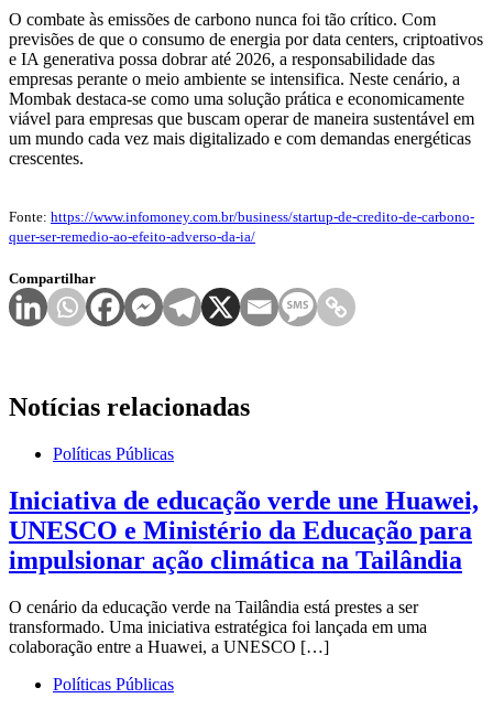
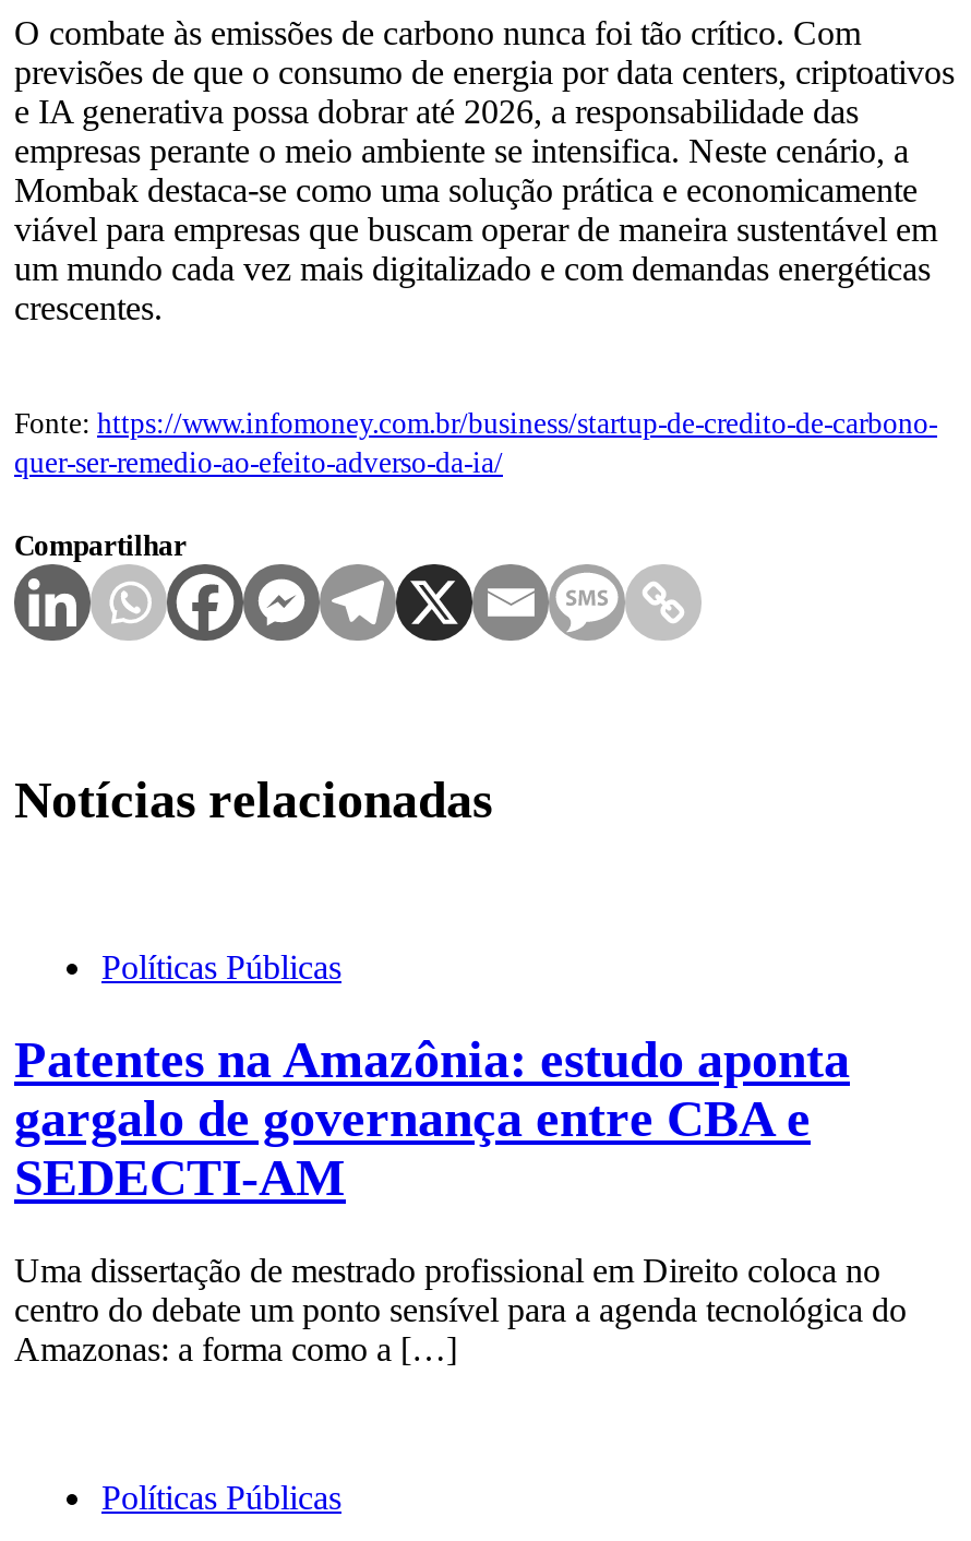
- Iniciativa de educação verde une Huawei,
- UNESCO e Ministério da Educação para
- impulsionar ação climática na Tailândia
+ Patentes na Amazônia: estudo aponta
+ gargalo de governança entre CBA e
+ SEDECTI-AM

- O cenário da educação verde na Tailândia está prestes a ser
- transformado. Uma iniciativa estratégica foi lançada em uma
- colaboração entre a Huawei, a UNESCO […]
+ Uma dissertação de mestrado profissional em Direito coloca no
+ centro do debate um ponto sensível para a agenda tecnológica do
+ Amazonas: a forma como a […]
